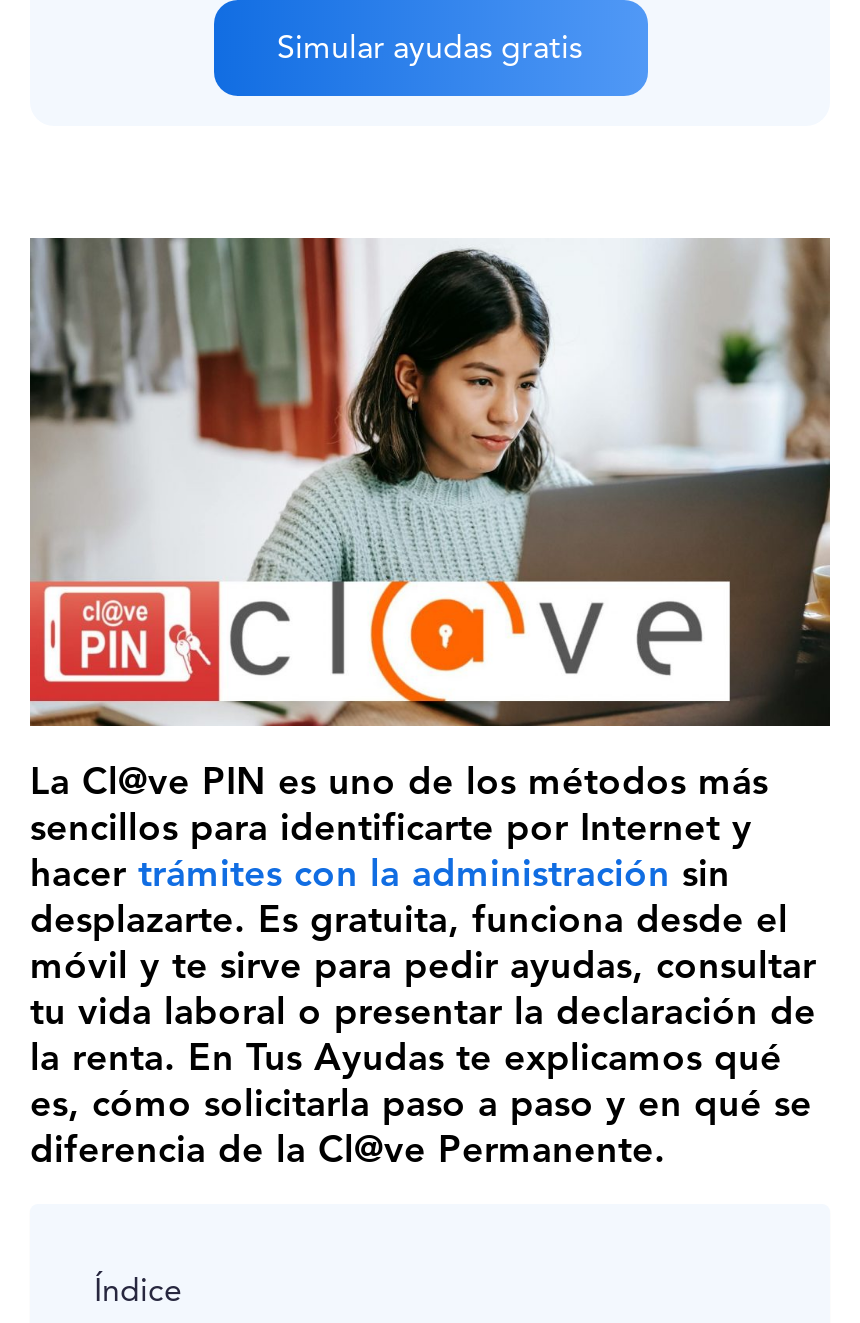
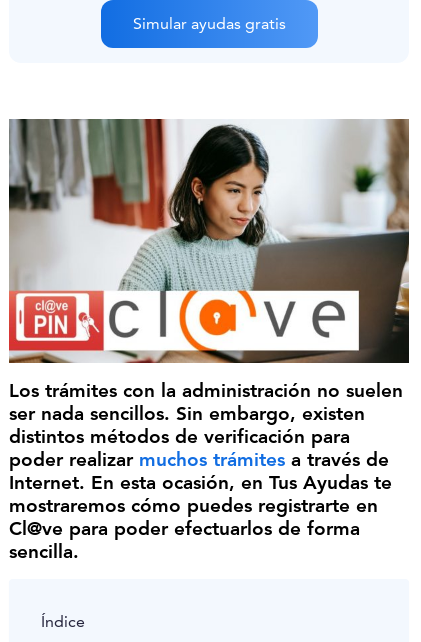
- La Cl@ve PIN es uno de los métodos más
- sencillos para identificarte por Internet y
- hacer trámites con la administración sin
- desplazarte. Es gratuita, funciona desde el
- móvil y te sirve para pedir ayudas, consultar
- tu vida laboral o presentar la declaración de
- la renta. En Tus Ayudas te explicamos qué
- es, cómo solicitarla paso a paso y en qué se
- diferencia de la Cl@ve Permanente.
+ Los trámites con la administración no suelen
+ ser nada sencillos. Sin embargo, existen
+ distintos métodos de verificación para
+ poder realizar muchos trámites a través de
+ Internet. En esta ocasión, en Tus Ayudas te
+ mostraremos cómo puedes registrarte en
+ Cl@ve para poder efectuarlos de forma
+ sencilla.
